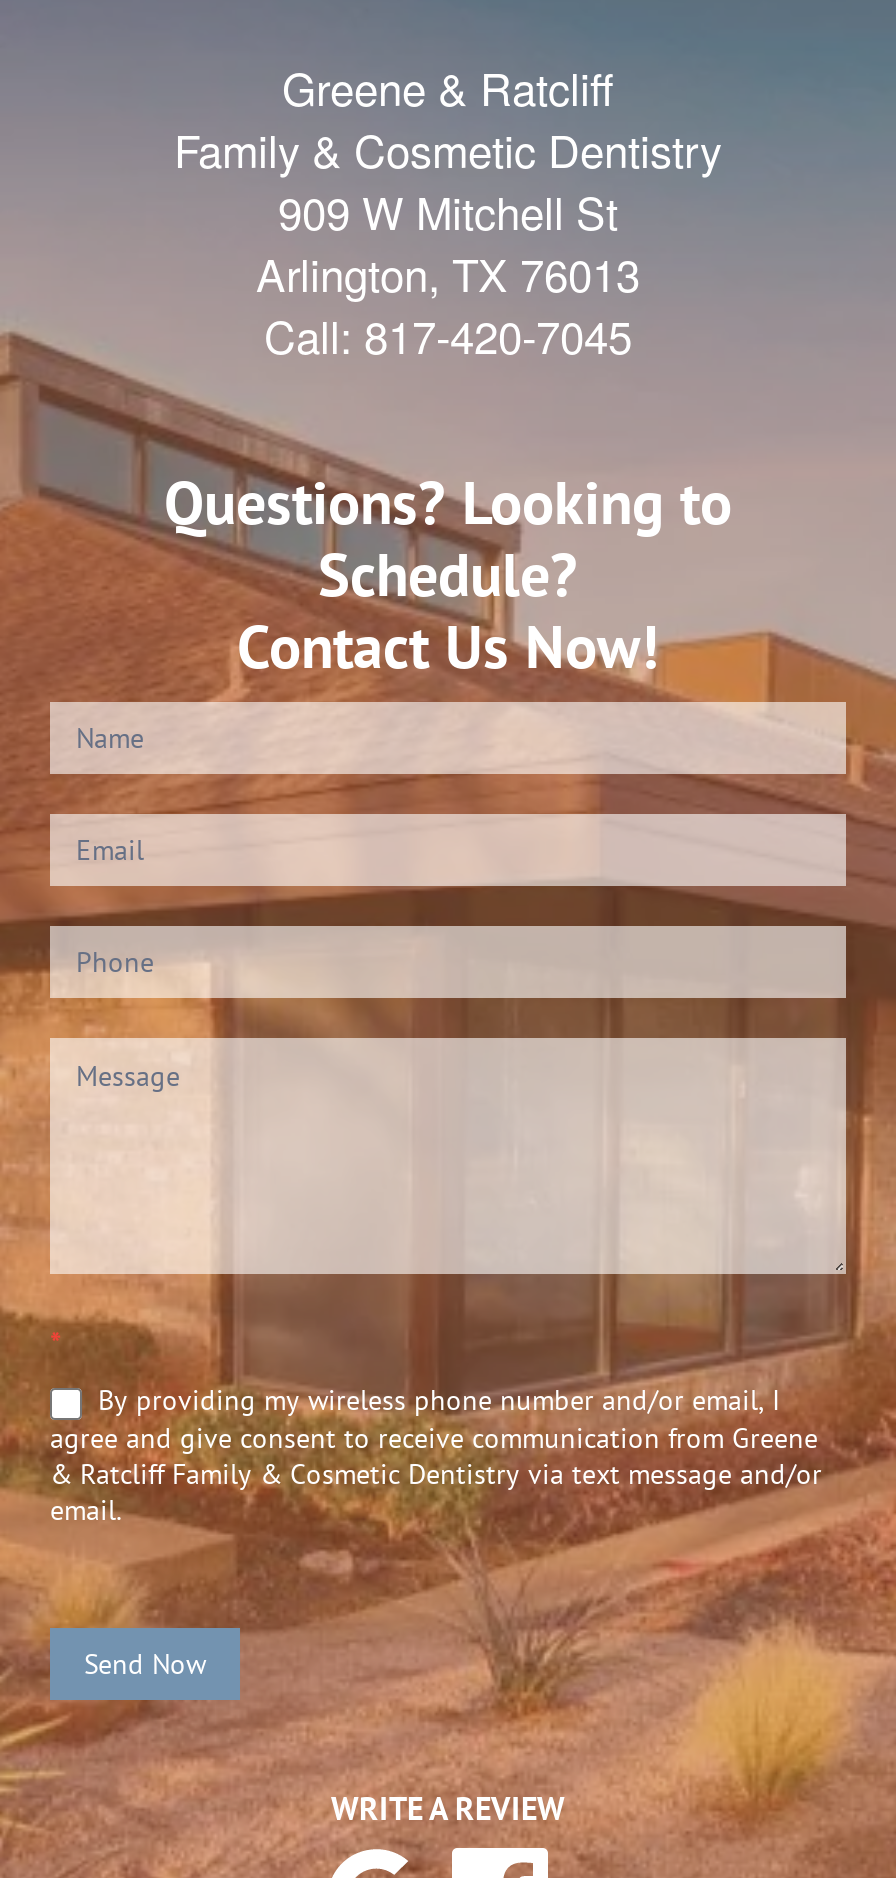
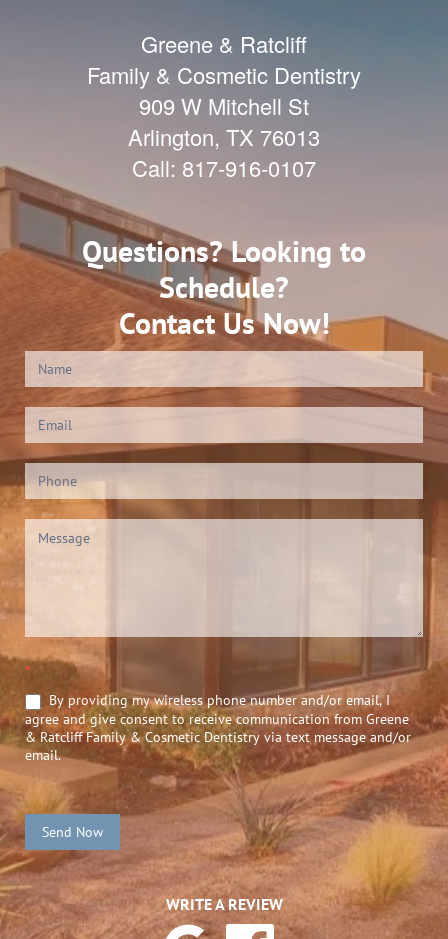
- Call: 817-420-7045
+ Call: 817-916-0107
